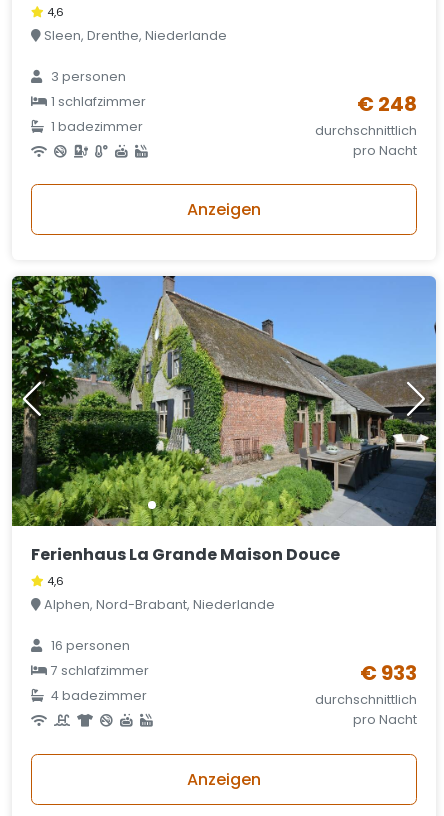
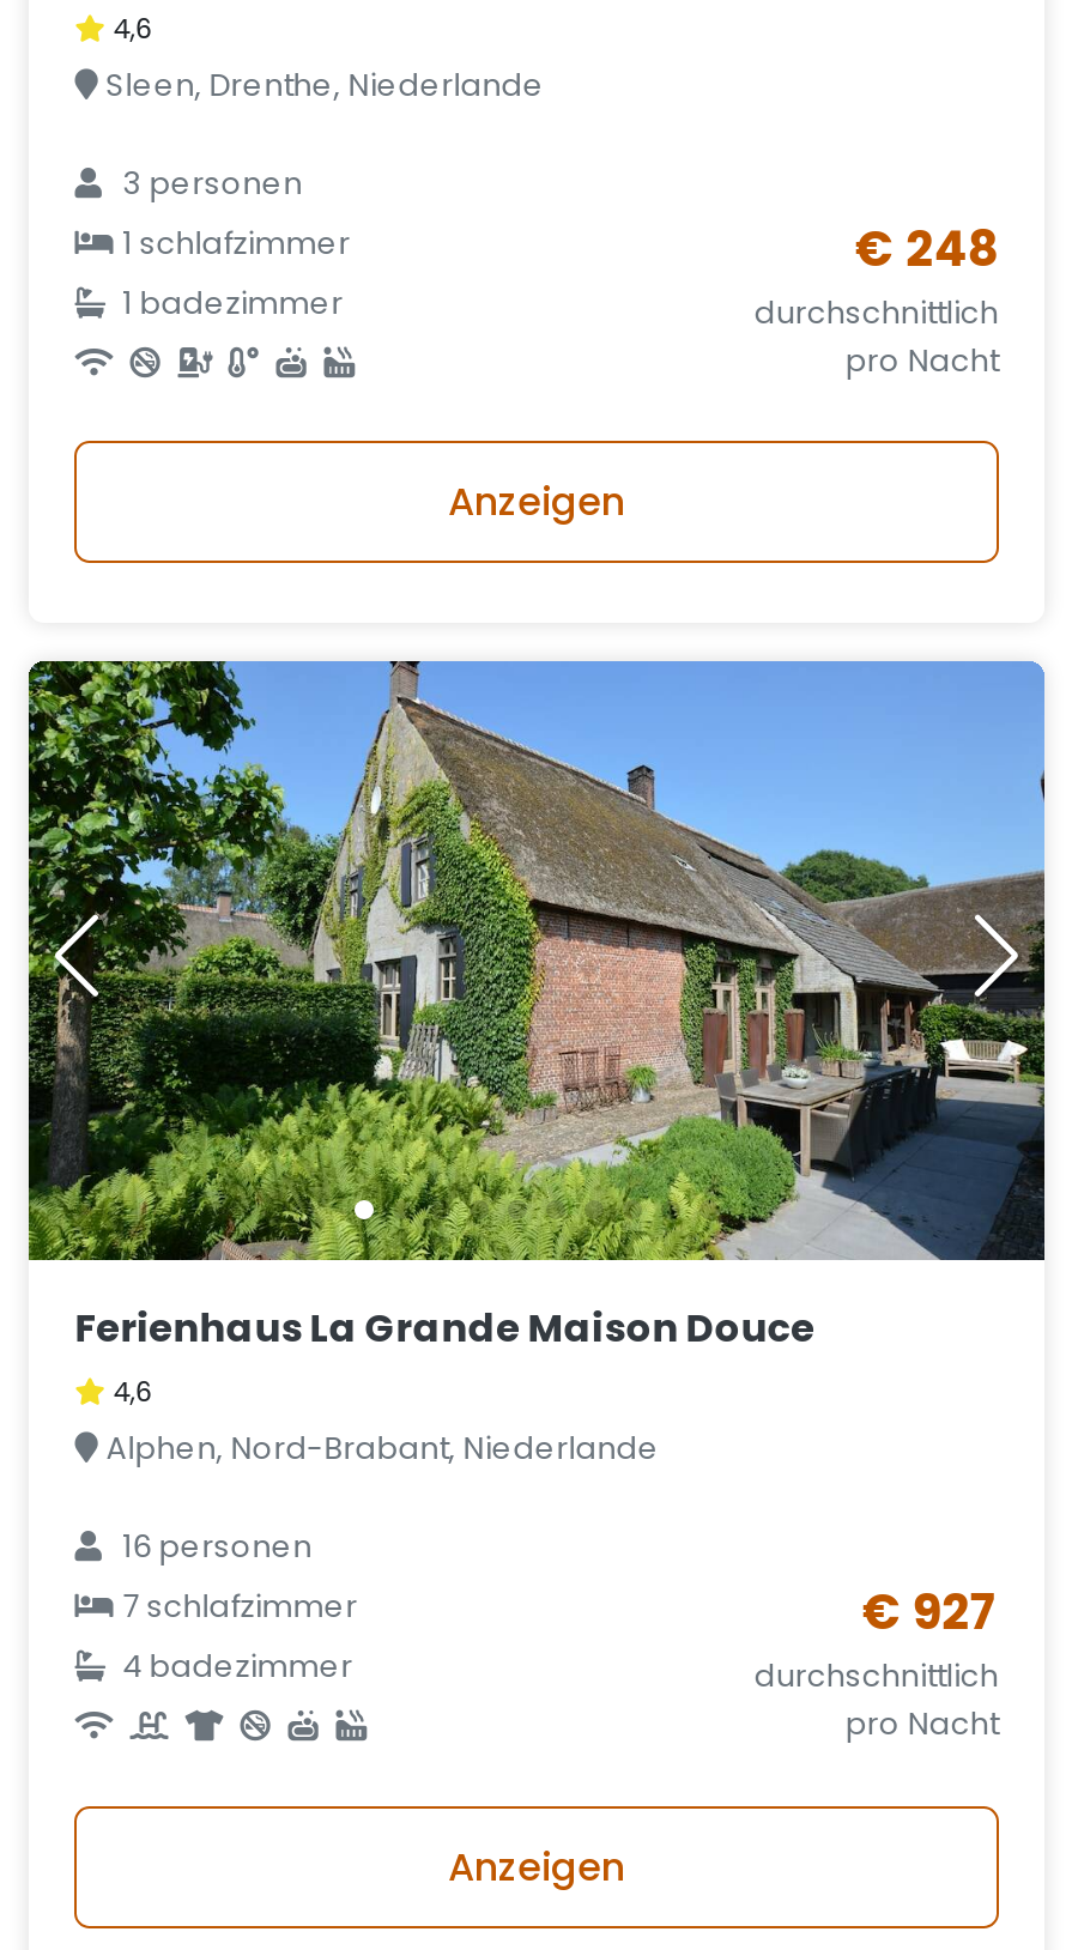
- € 933
+ € 927
